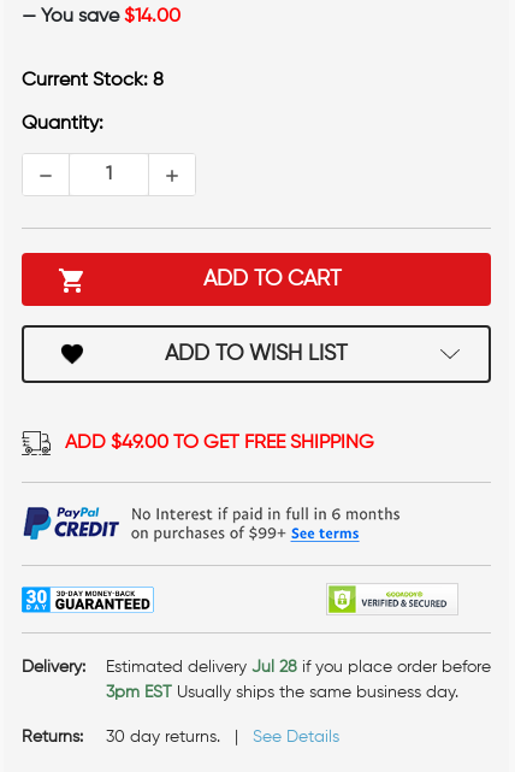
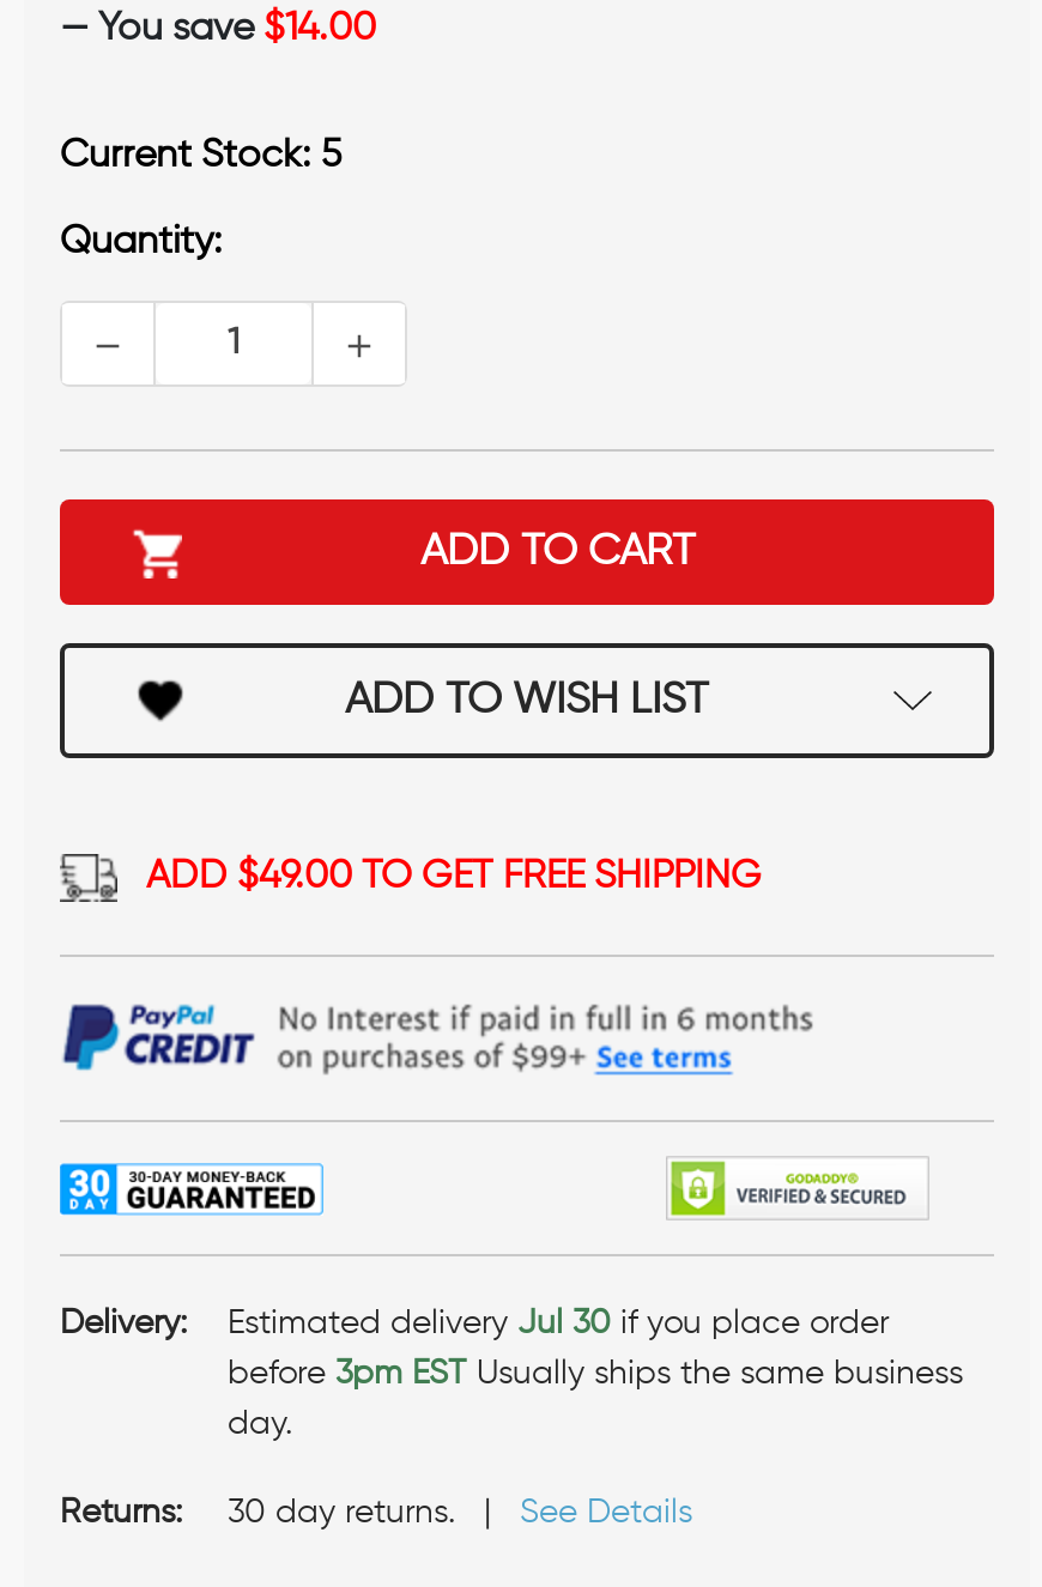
- Current Stock: 8
+ Current Stock: 5

- Estimated delivery Jul 28 if you place order before
- 3pm EST Usually ships the same business day.
+ Estimated delivery Jul 30 if you place order
+ before 3pm EST Usually ships the same business
+ day.
